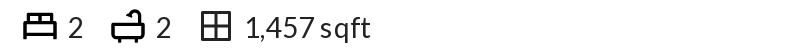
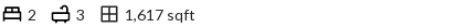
- 2
- 1,457 sqft
+ 3
+ 1,617 sqft
